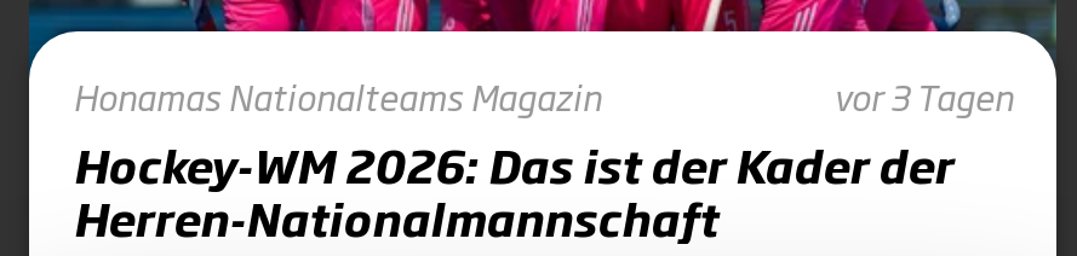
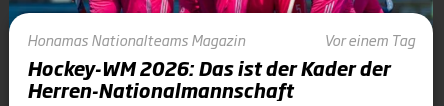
- vor 3 Tagen
+ Vor einem Tag
